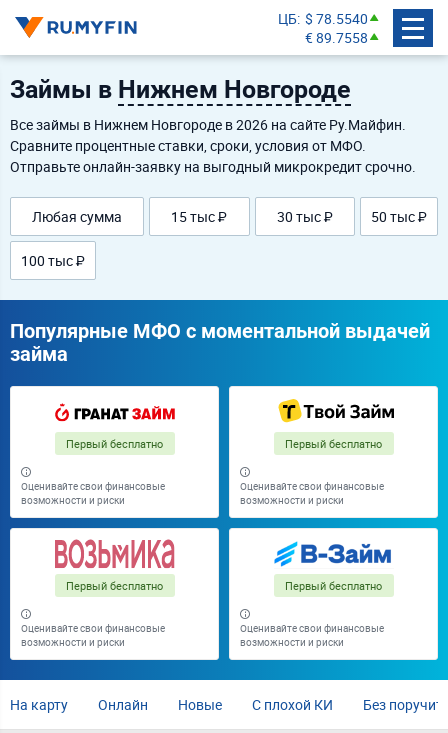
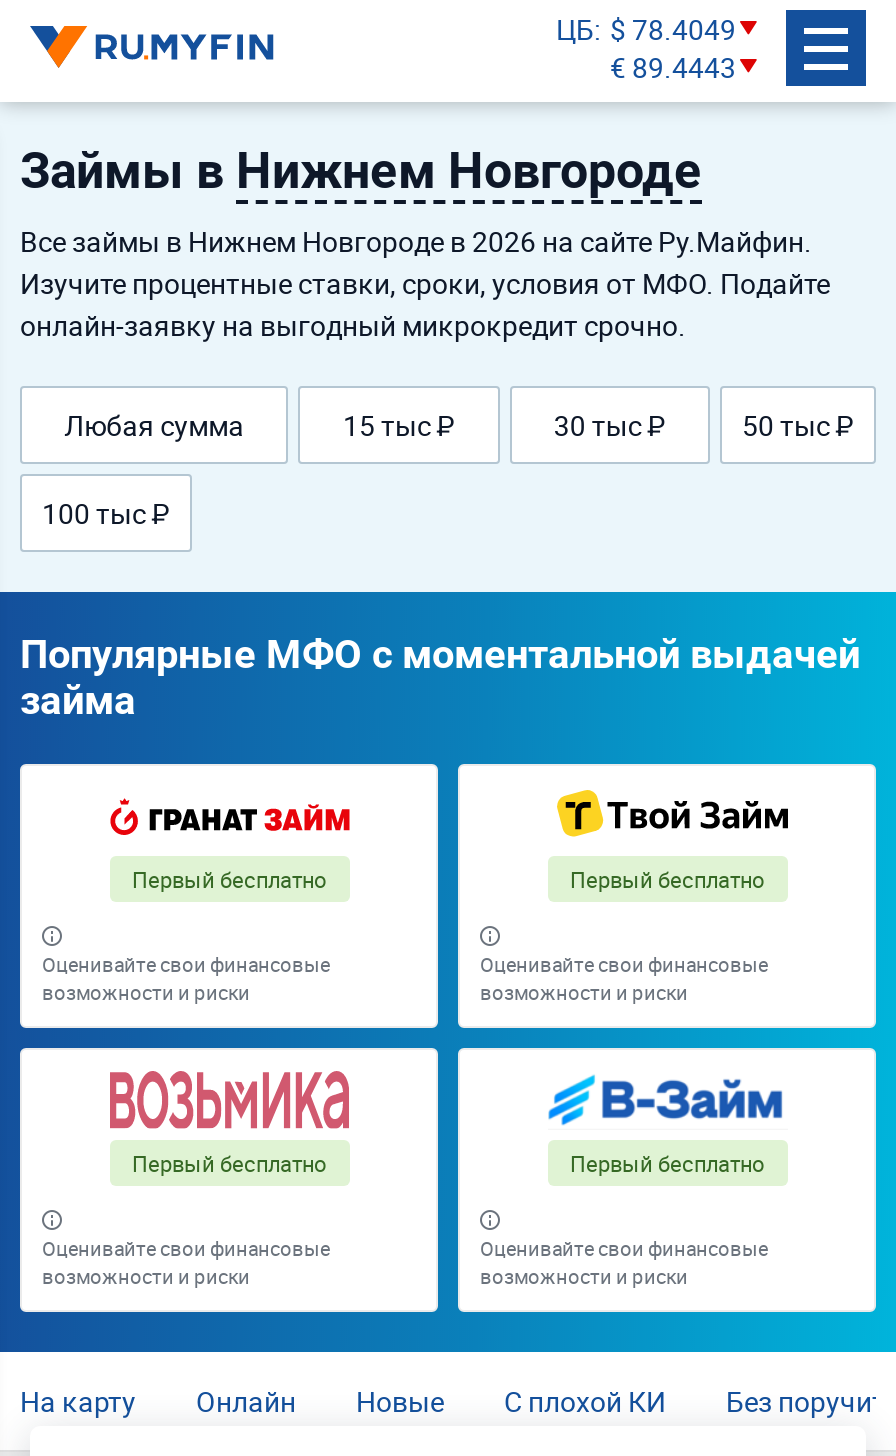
- ЦБ $ 78.5540
+ ЦБ $ 78.4049

- € 89.7558
+ € 89.4443

- Сравните процентные ставки, сроки, условия от МФО.
- Отправьте онлайн-заявку на выгодный микрокредит срочно.
+ Изучите процентные ставки, сроки, условия от МФО. Подайте
+ онлайн-заявку на выгодный микрокредит срочно.
